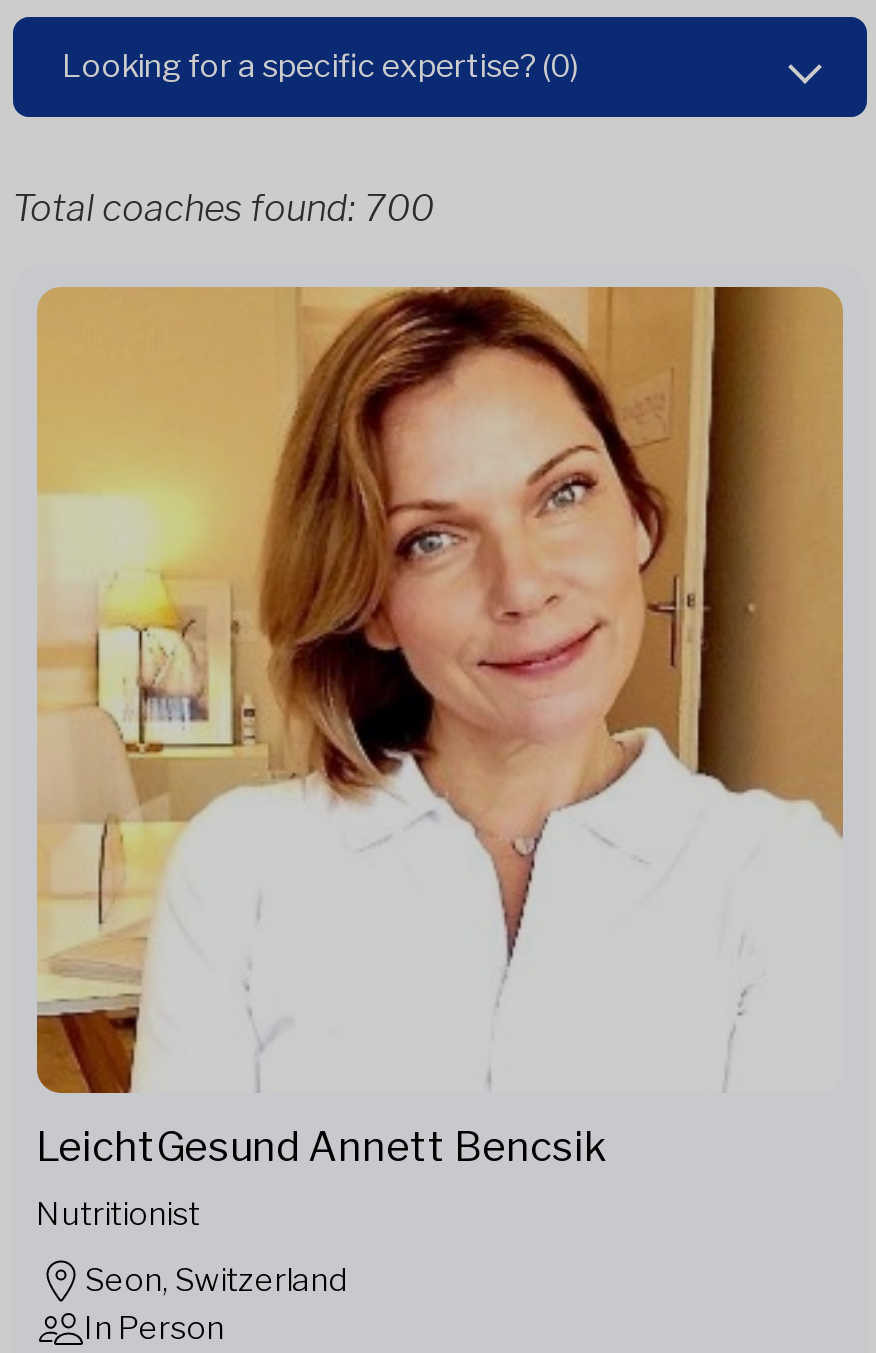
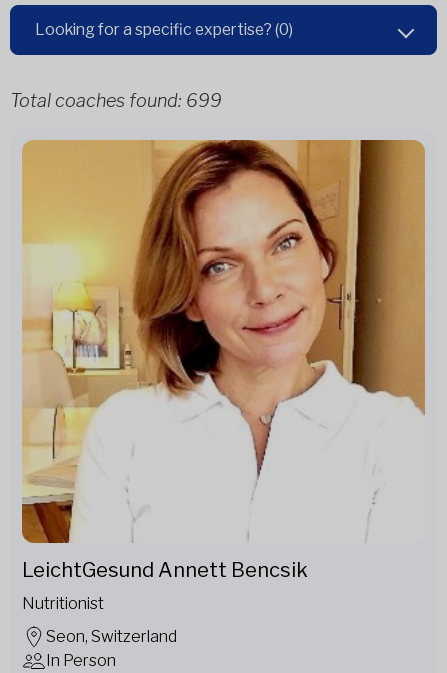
- Total coaches found: 700
+ Total coaches found: 699
